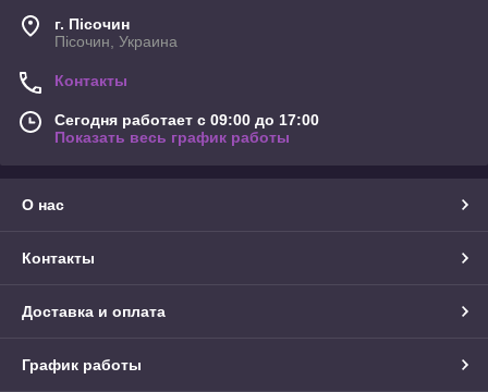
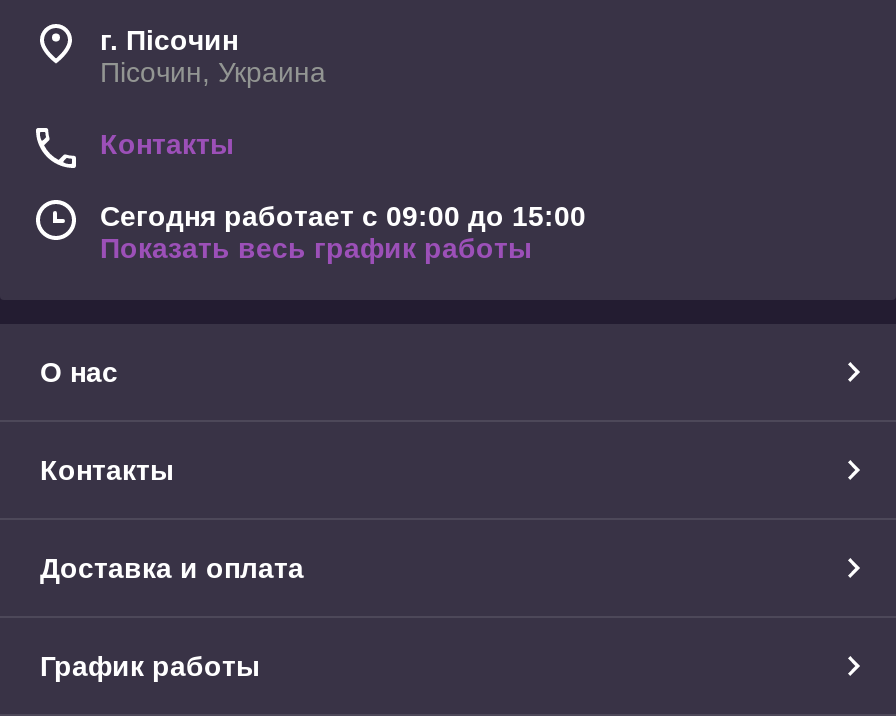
- Сегодня работает с 09:00 до 17:00
+ Сегодня работает с 09:00 до 15:00
